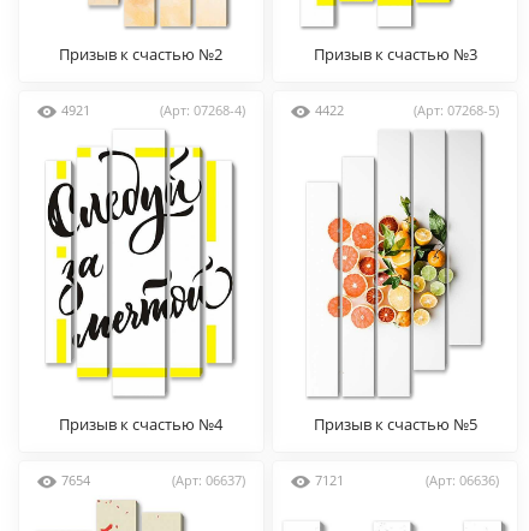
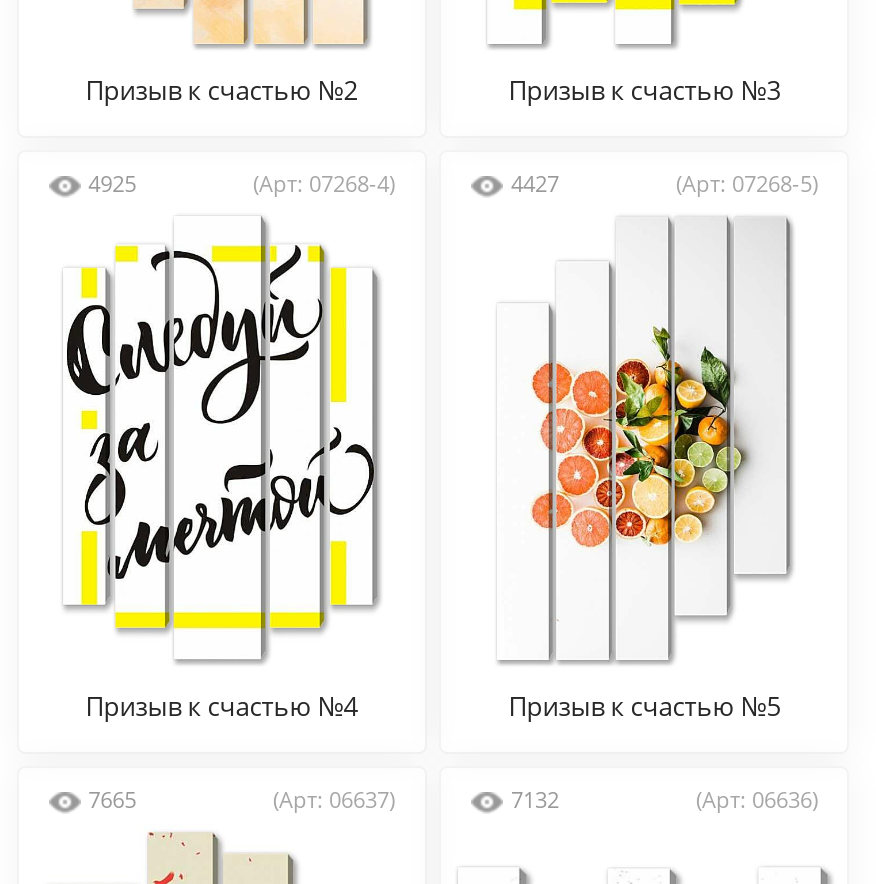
- 4921
+ 4925

- 4422
+ 4427

- 7654
+ 7665

- 7121
+ 7132
